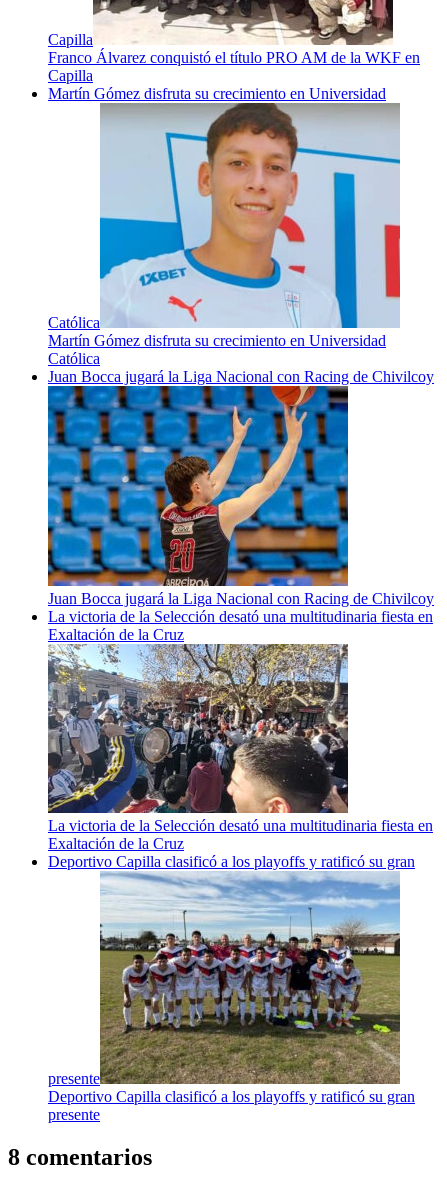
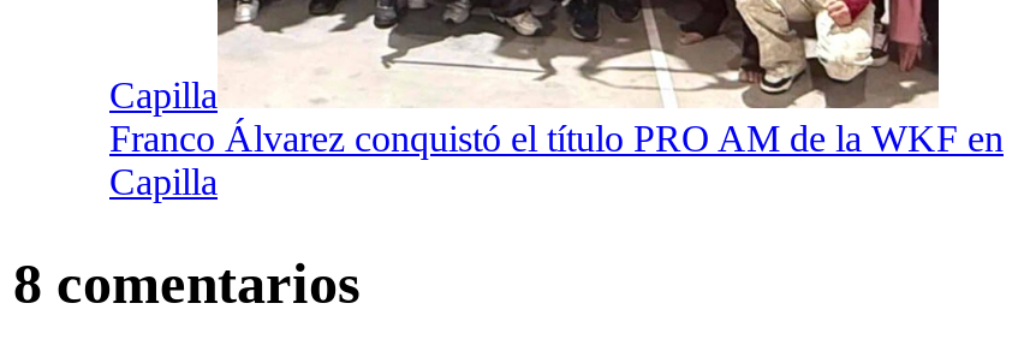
- Martín Gómez disfruta su crecimiento en Universidad

- [image]
- Católica
- Martín Gómez disfruta su crecimiento en Universidad
- Católica
- Juan Bocca jugará la Liga Nacional con Racing de Chivilcoy

- [image]
- Juan Bocca jugará la Liga Nacional con Racing de Chivilcoy
- La victoria de la Selección desató una multitudinaria fiesta en
- Exaltación de la Cruz

- [image]
- La victoria de la Selección desató una multitudinaria fiesta en
- Exaltación de la Cruz
- Deportivo Capilla clasificó a los playoffs y ratificó su gran

- [image]
- presente
- Deportivo Capilla clasificó a los playoffs y ratificó su gran
- presente
